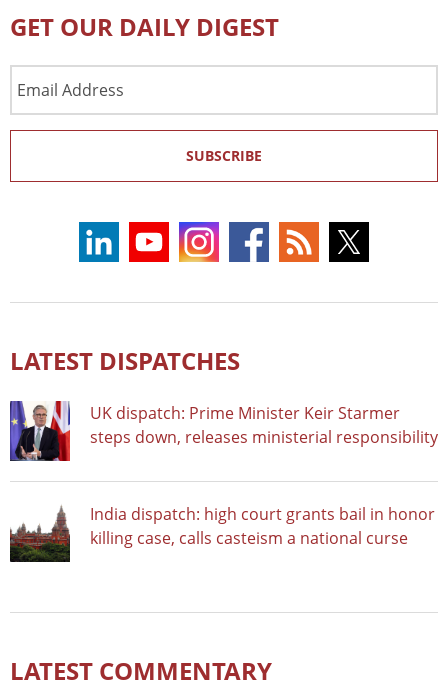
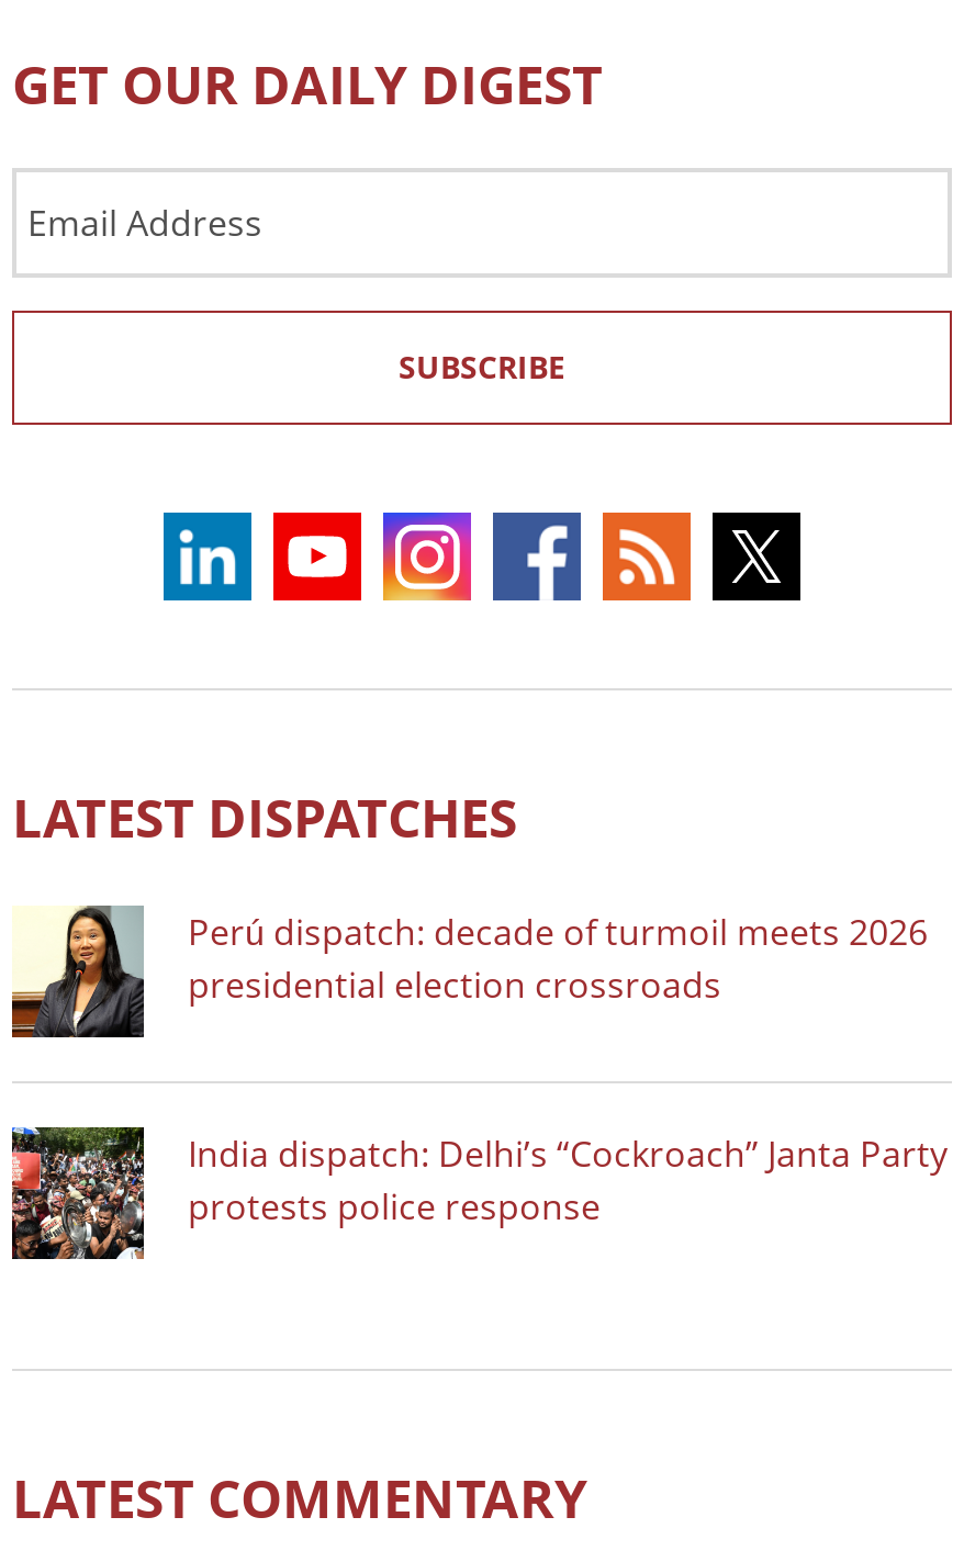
- [image]
- UK dispatch: Prime Minister Keir Starmer
- steps down, releases ministerial responsibility
+ [image]
+ Perú dispatch: decade of turmoil meets 2026
+ presidential election crossroads

- [image]
- India dispatch: high court grants bail in honor
- killing case, calls casteism a national curse
+ [image]
+ India dispatch: Delhi’s “Cockroach” Janta Party
+ protests police response
